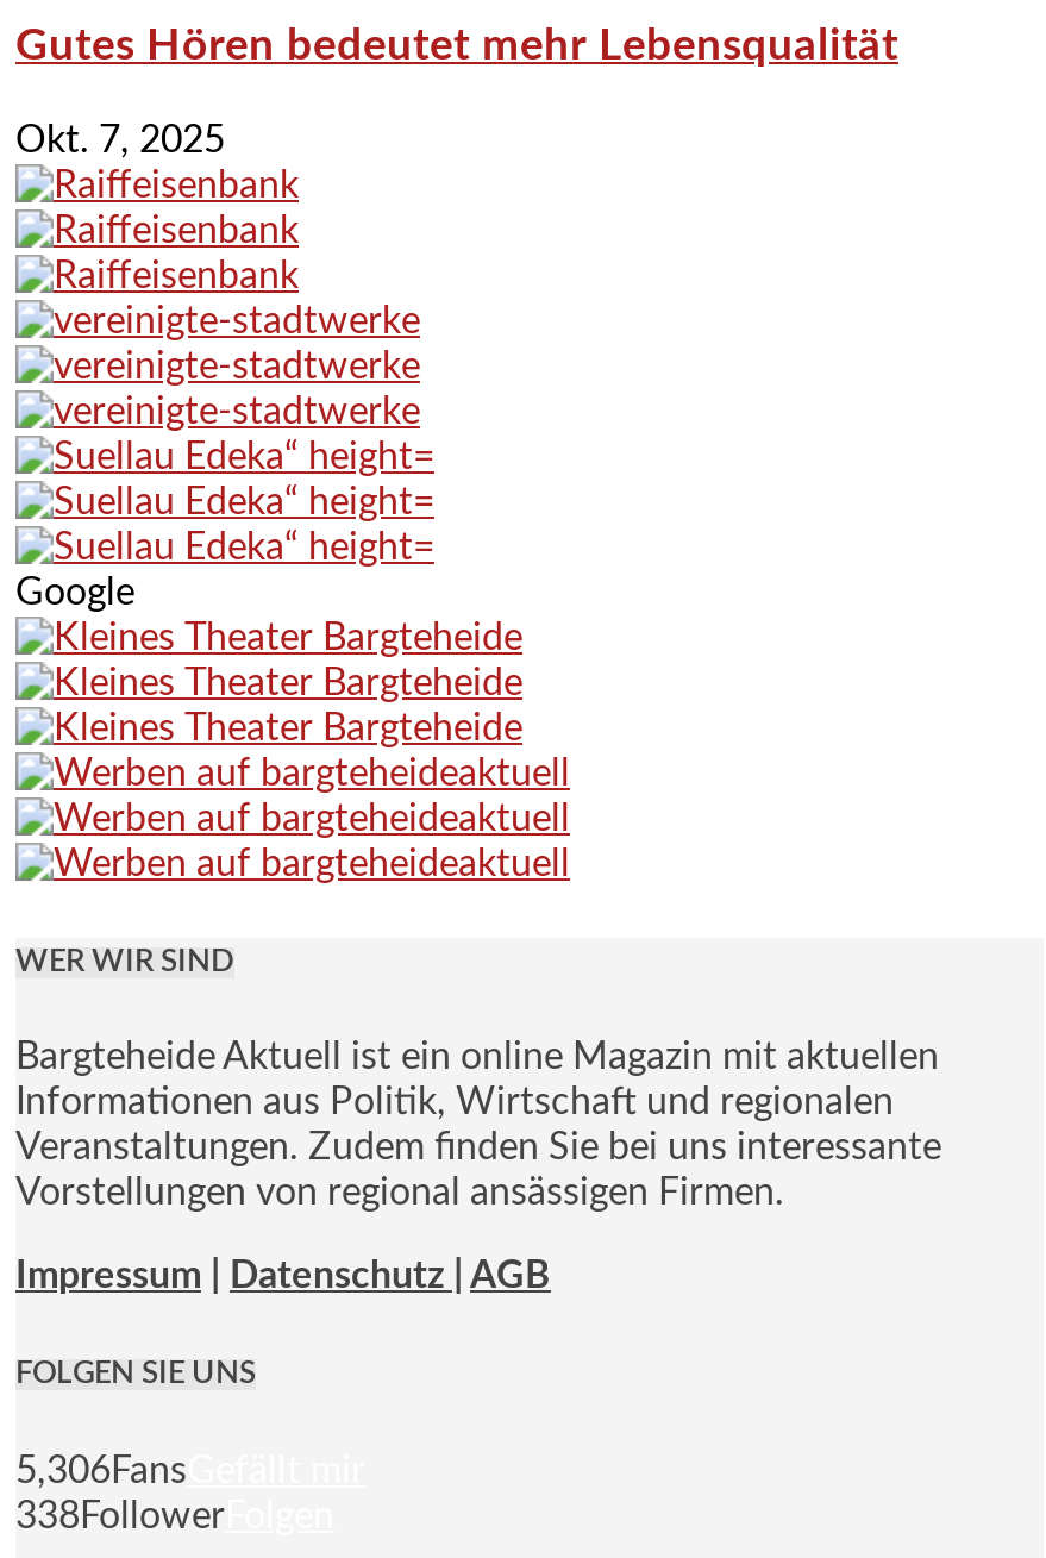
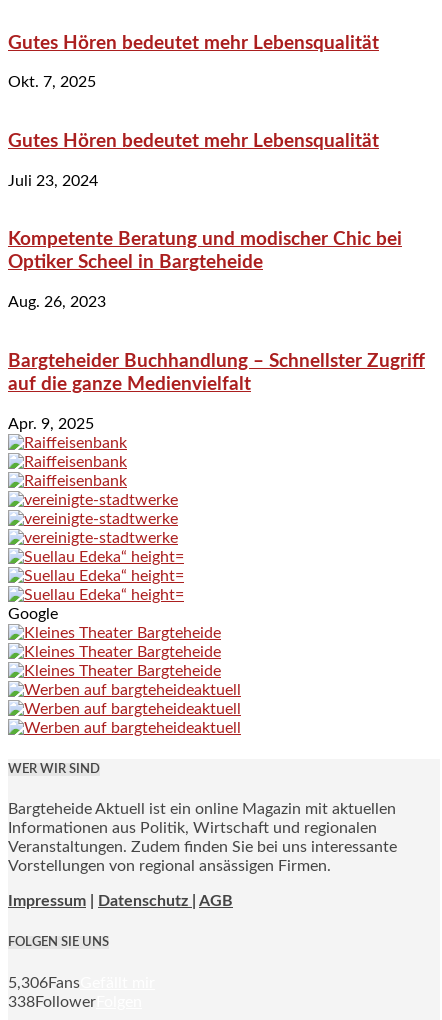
+ Gutes Hören bedeutet mehr Lebensqualität
+ Juli 23, 2024
+ Kompetente Beratung und modischer Chic bei
+ Optiker Scheel in Bargteheide
+ Aug. 26, 2023
+ Bargteheider Buchhandlung – Schnellster Zugriff
+ auf die ganze Medienvielfalt
+ Apr. 9, 2025
